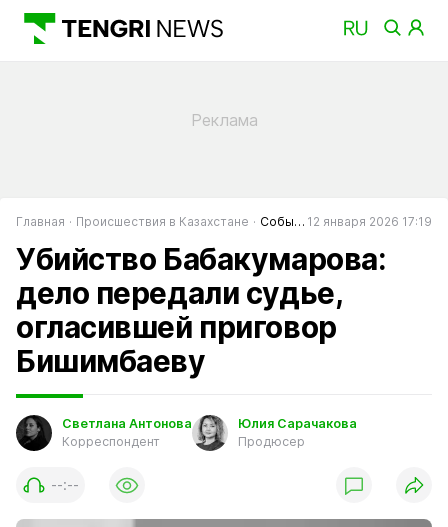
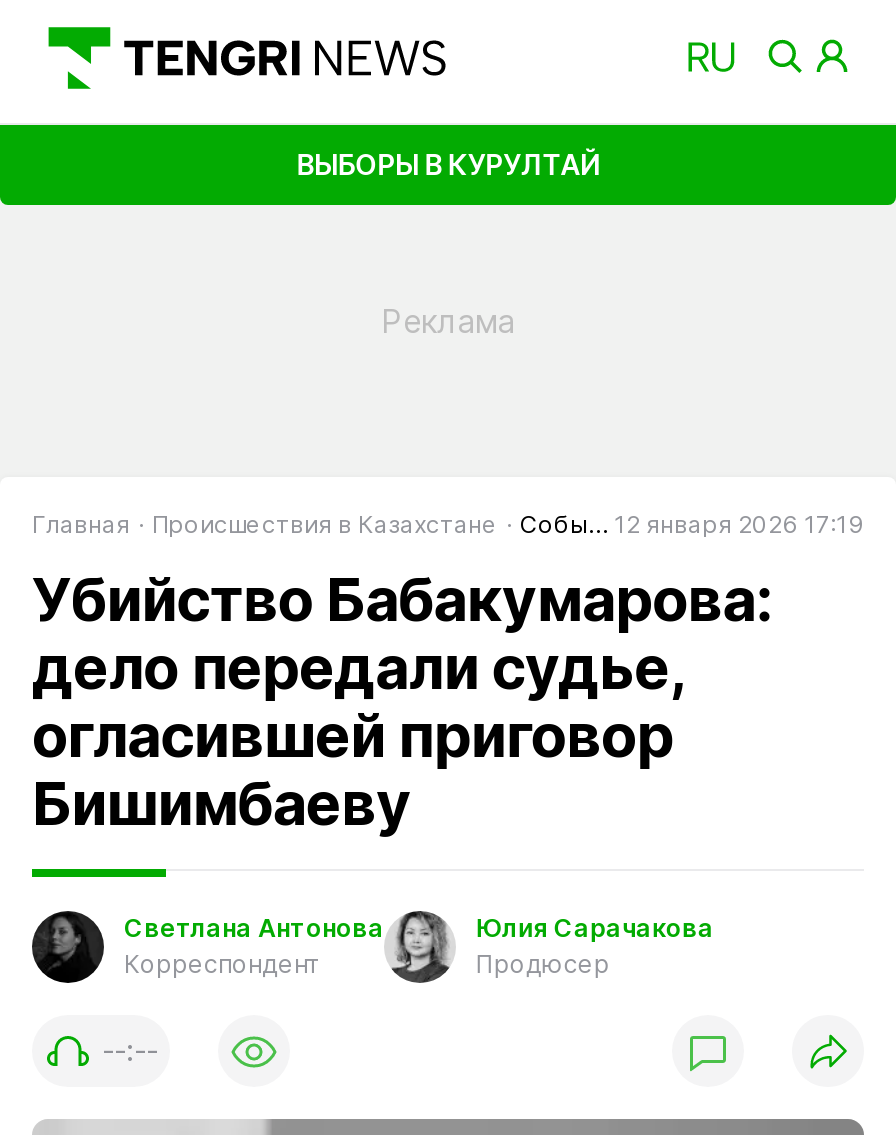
+ ВЫБОРЫ В КУРУЛТАЙ
